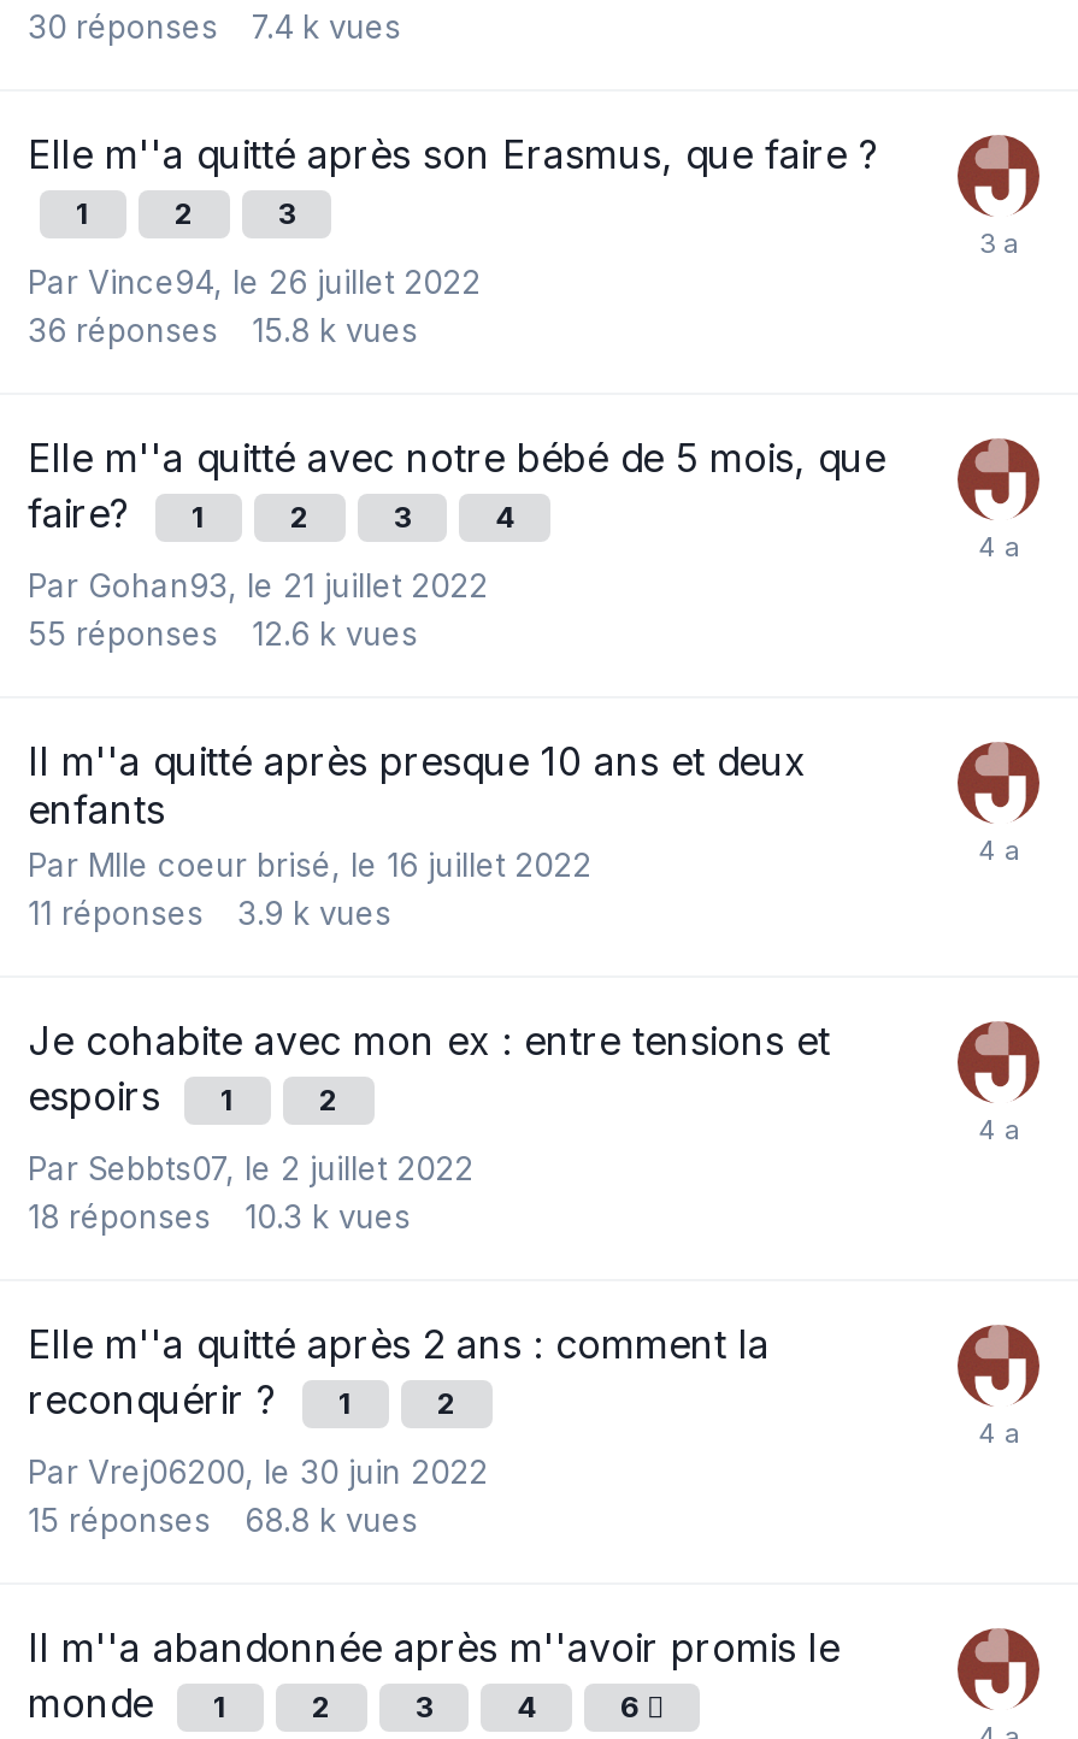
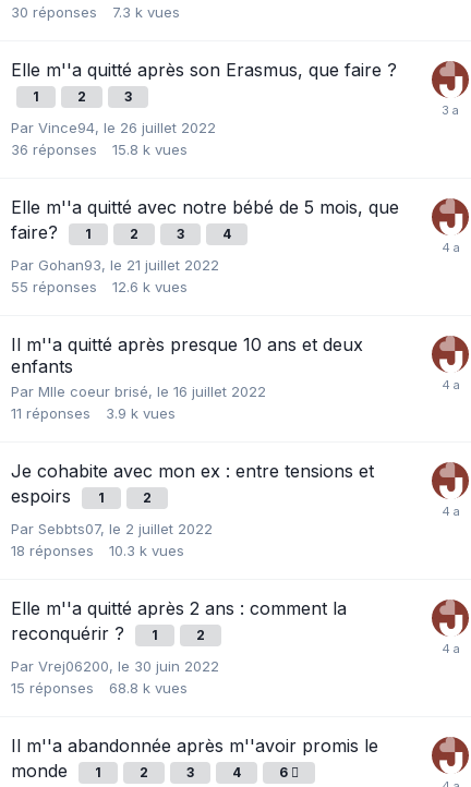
- 30 réponses 7.4 k vues
+ 30 réponses 7.3 k vues
